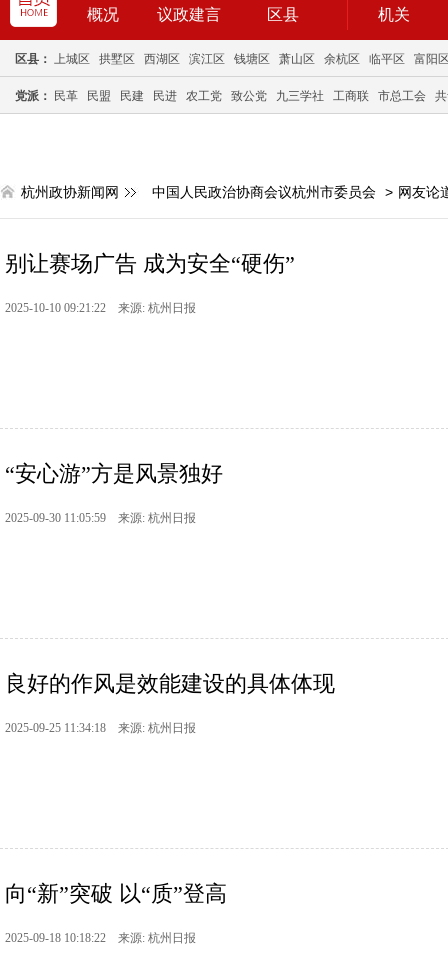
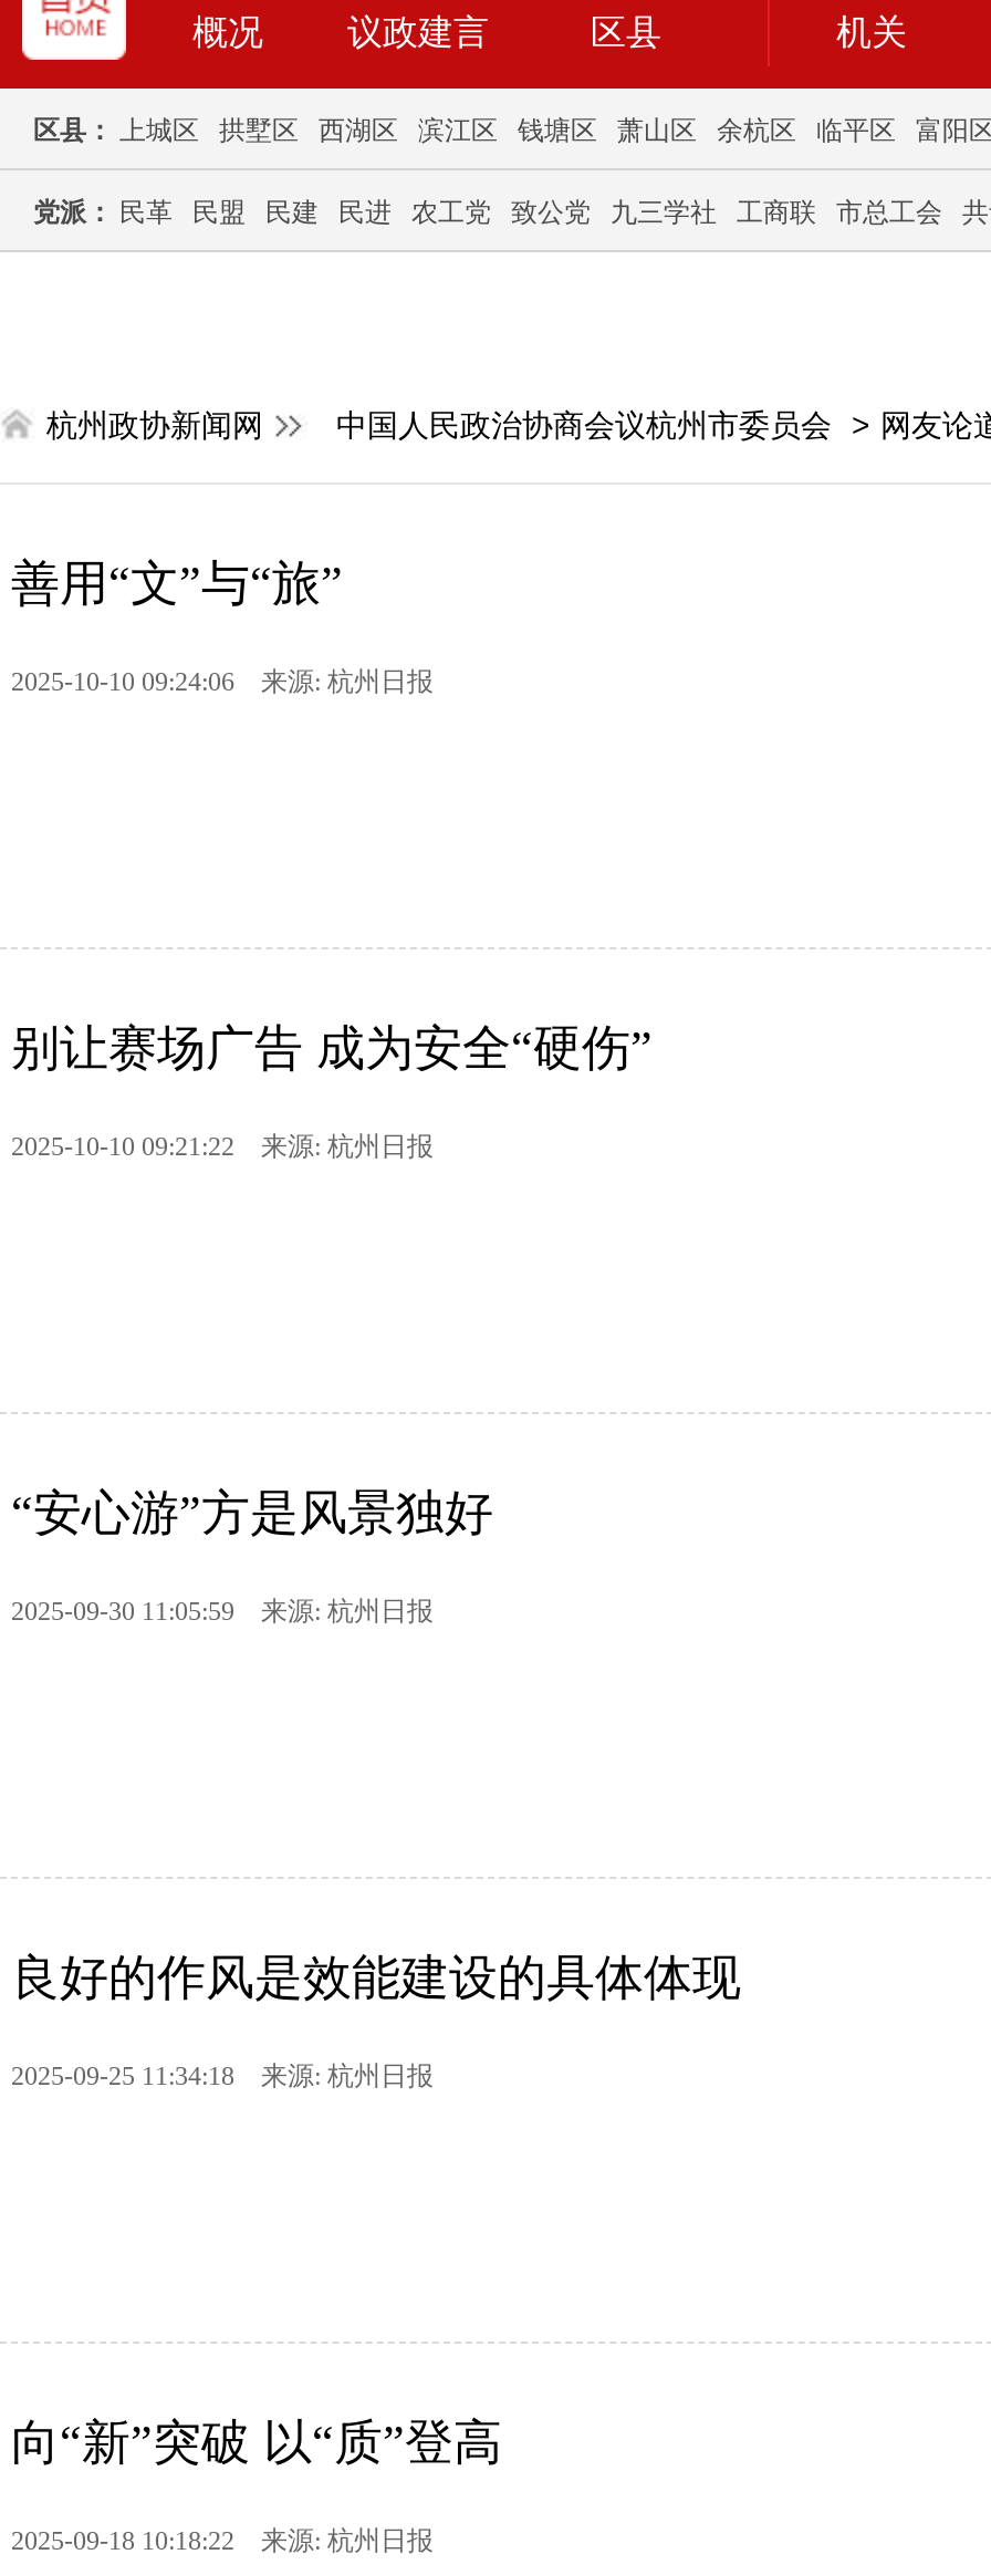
+ 善用“文”与“旅”
+ 2025-10-10 09:24:06 来源: 杭州日报
